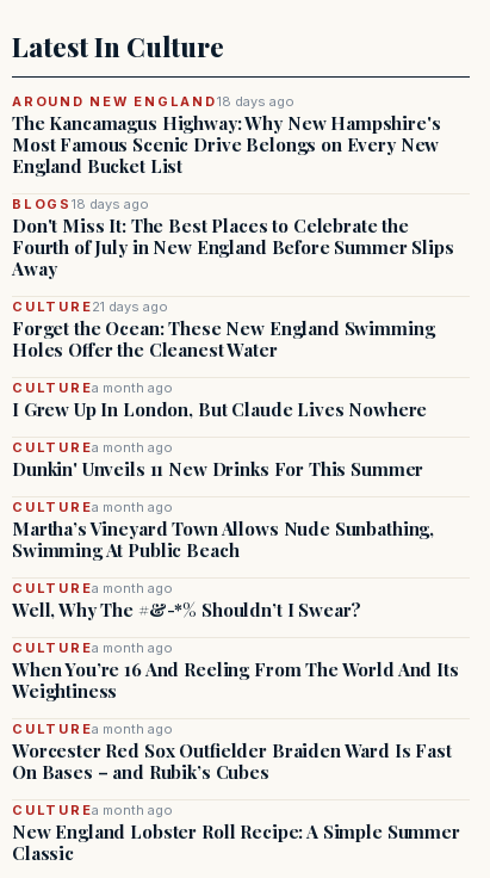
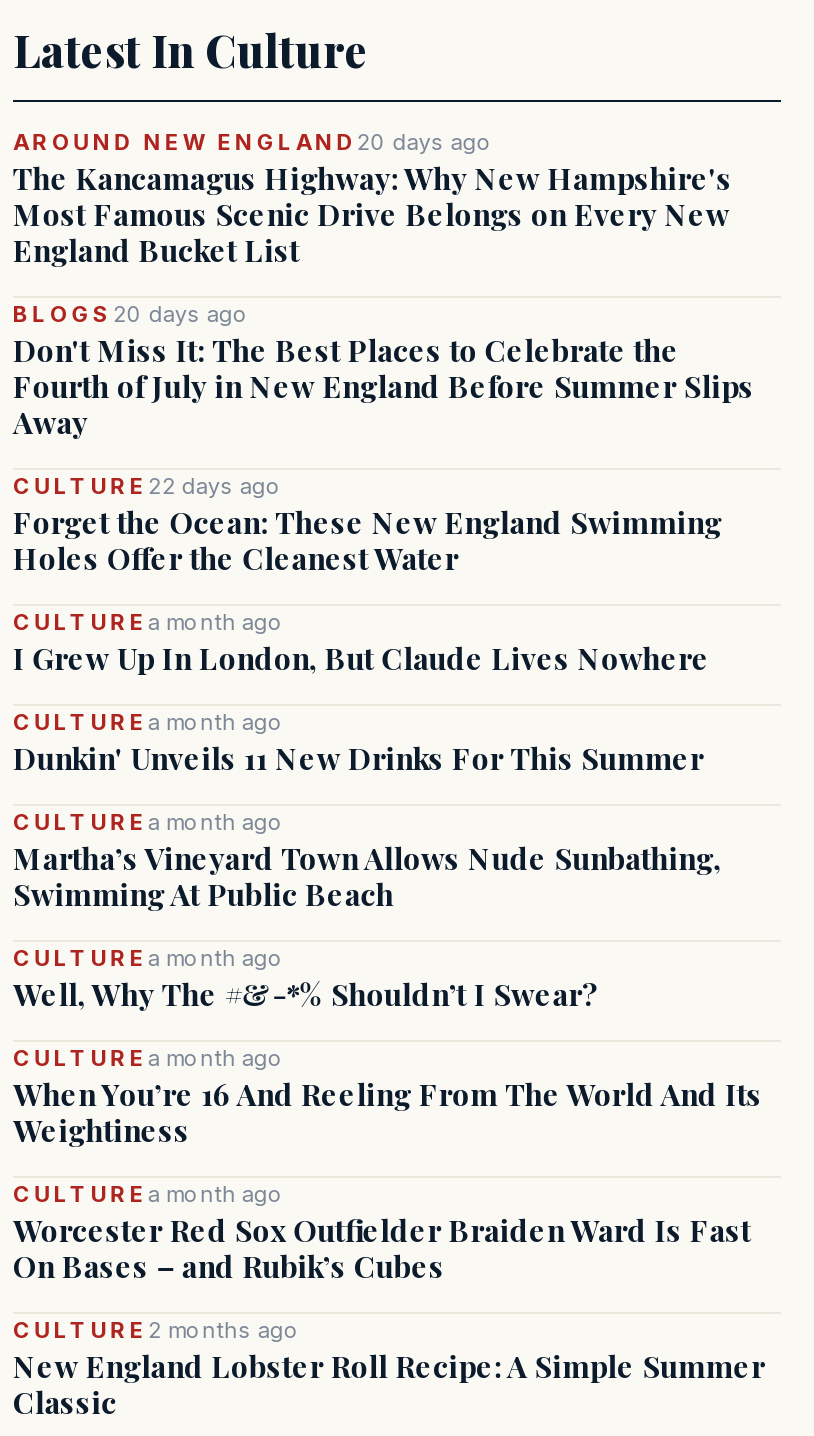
- AROUND NEW ENGLAND 18 days ago
+ AROUND NEW ENGLAND 20 days ago

- BLOGS 18 days ago
+ BLOGS 20 days ago

- CULTURE 21 days ago
+ CULTURE 22 days ago

- CULTURE a month ago
+ CULTURE 2 months ago
